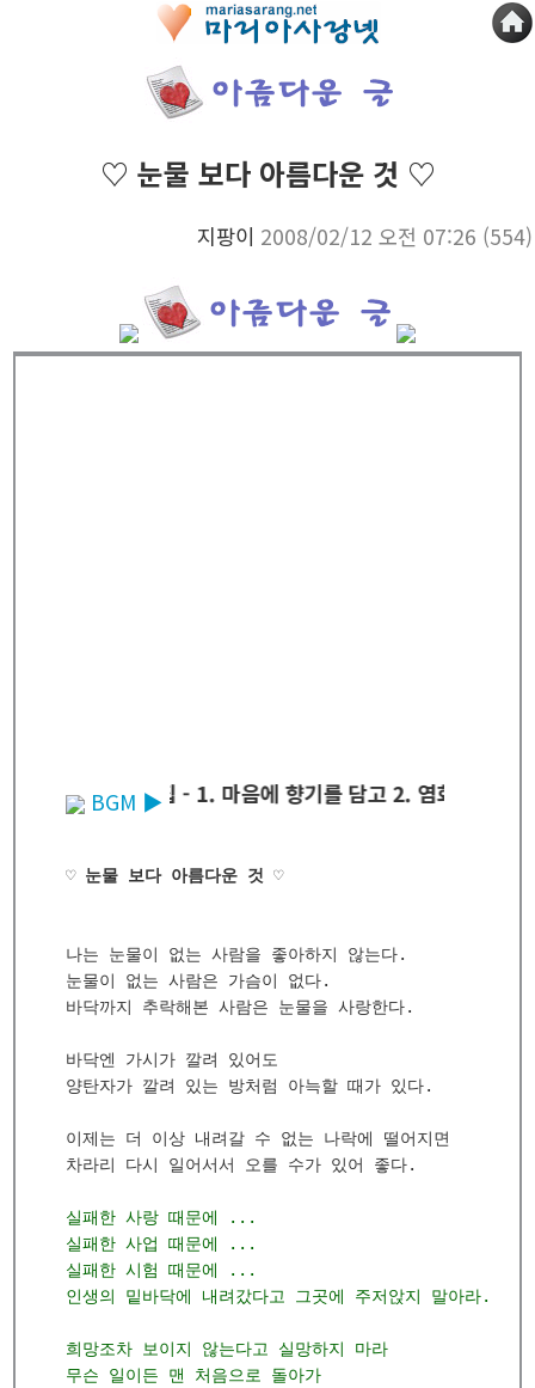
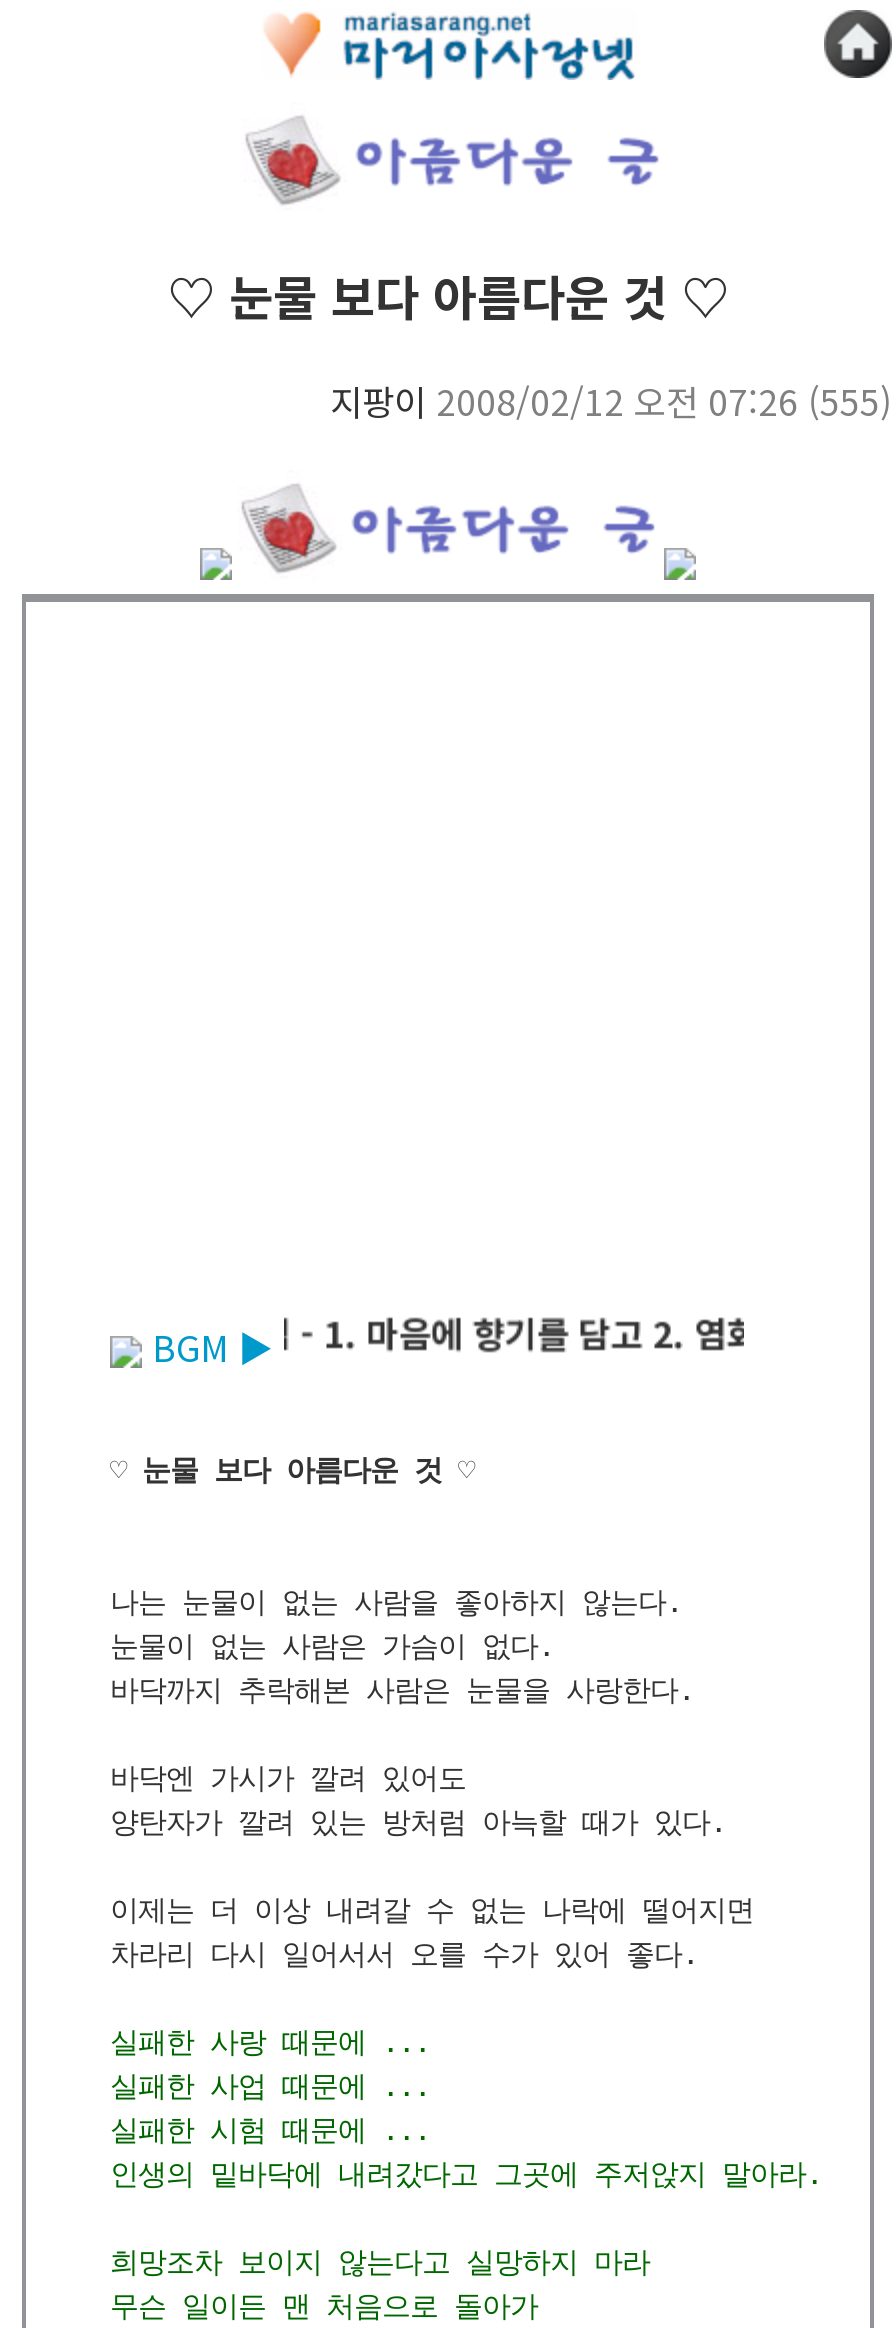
- 지팡이 2008/02/12 오전 07:26 (554)
+ 지팡이 2008/02/12 오전 07:26 (555)
